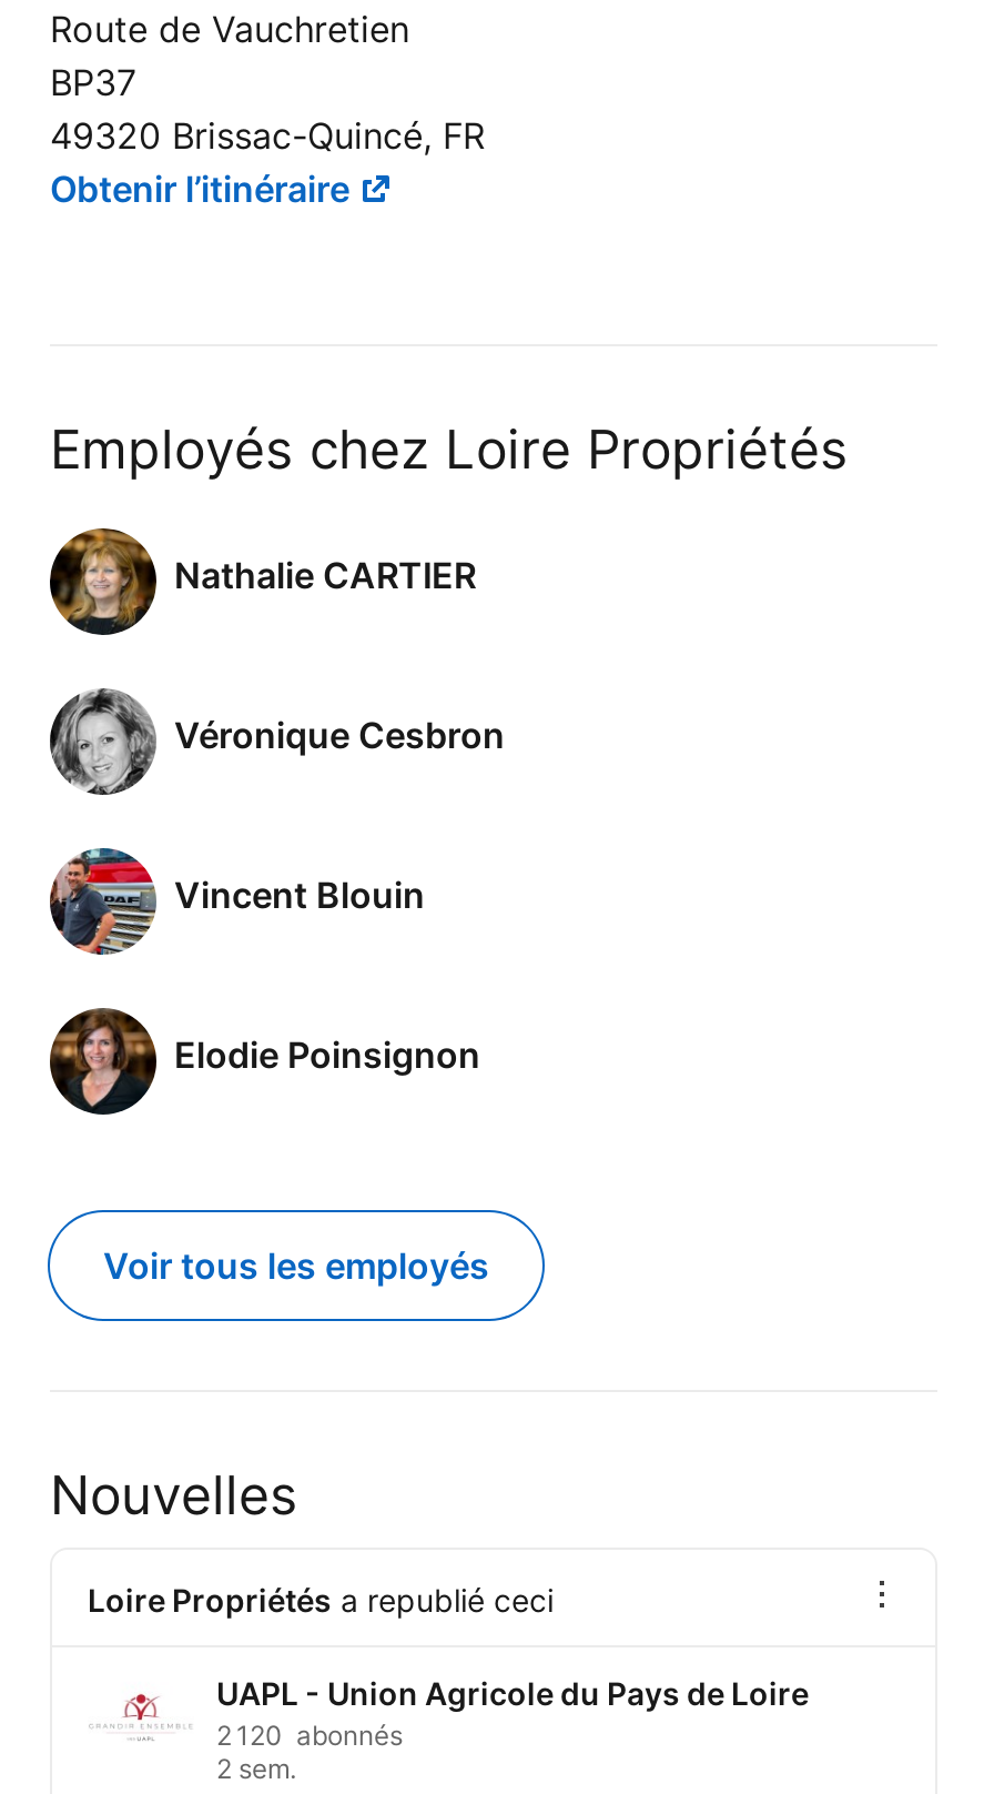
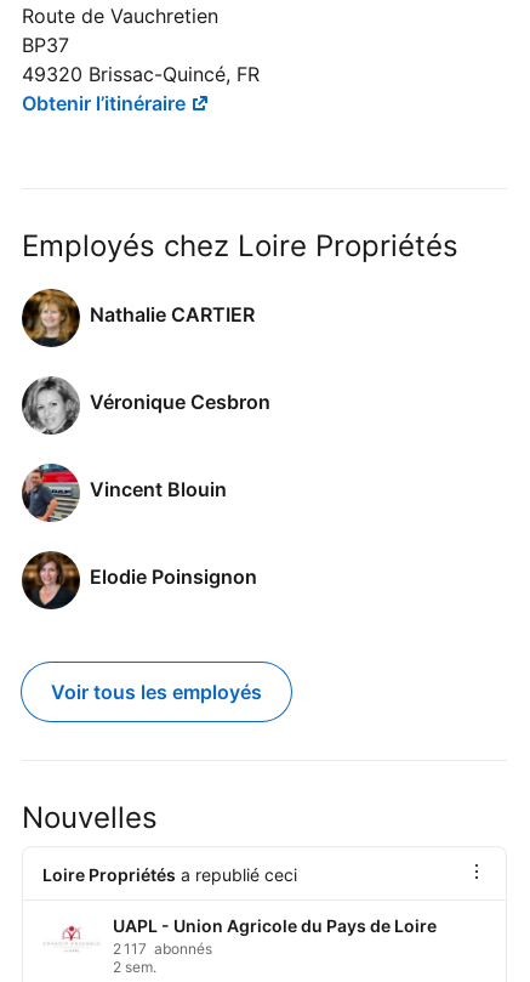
- 2 120 abonnés
+ 2 117 abonnés
